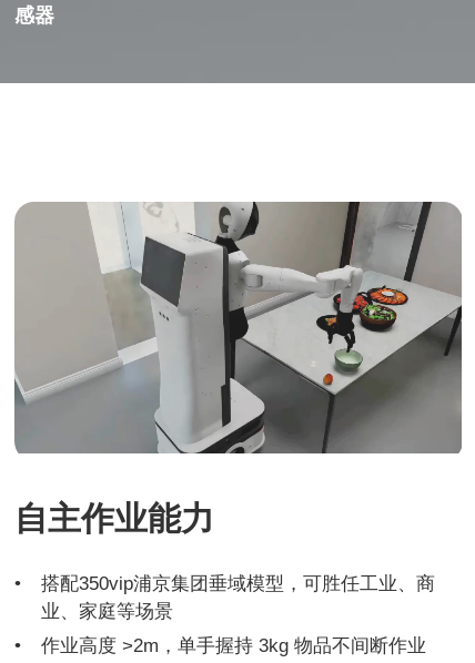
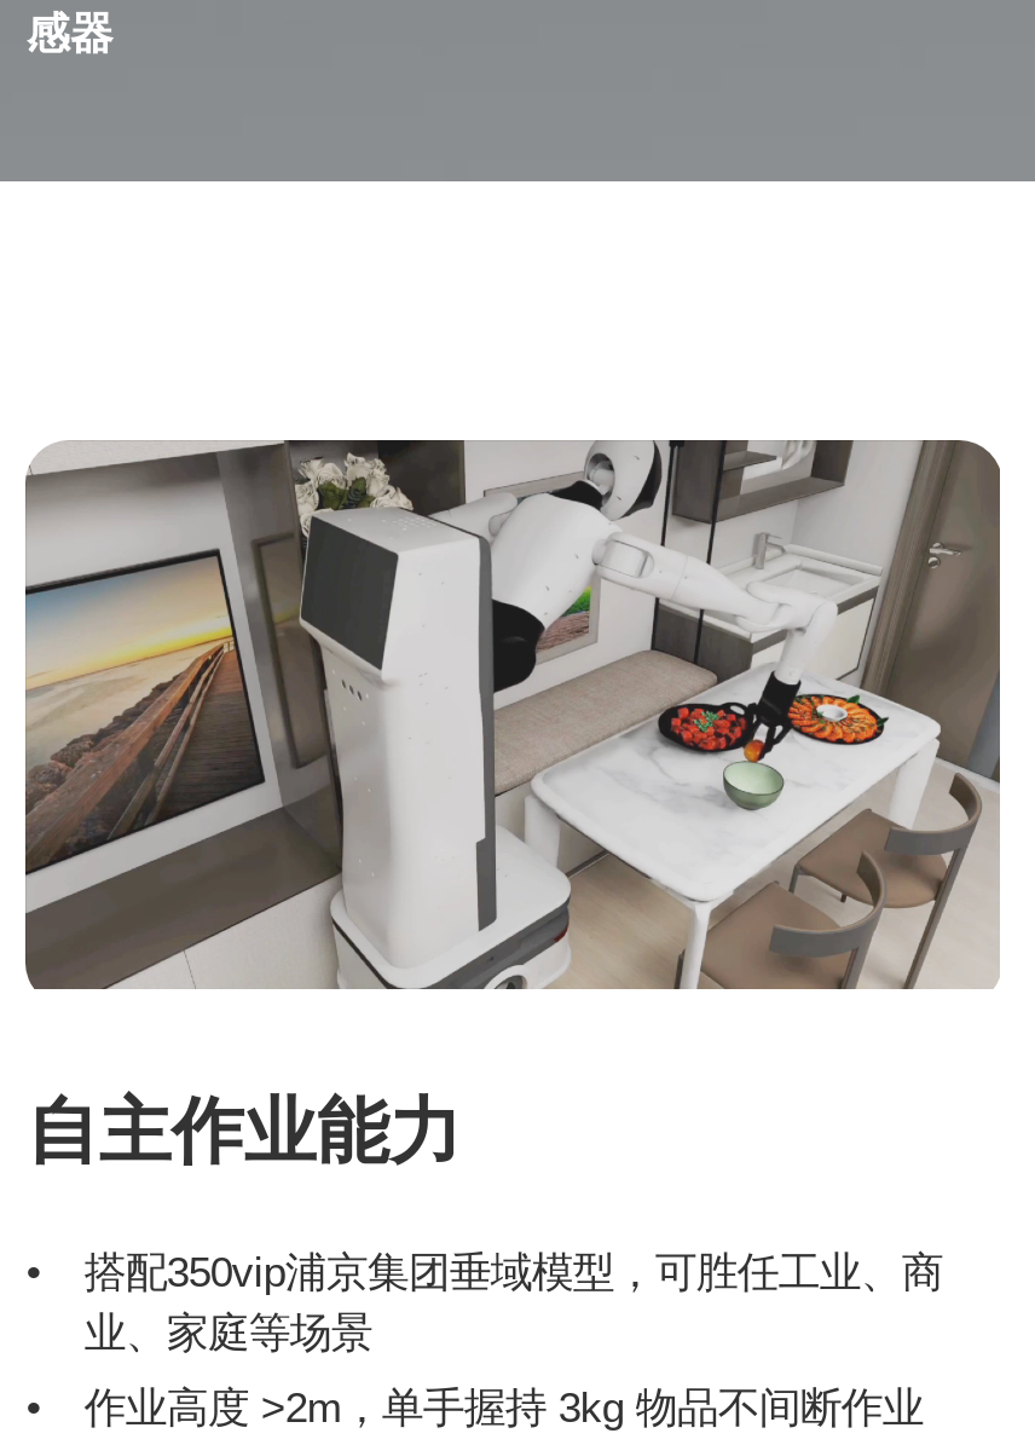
- [image]
+ [image]
